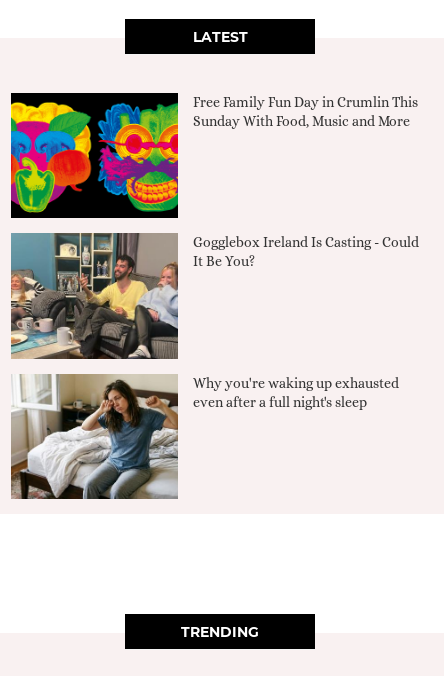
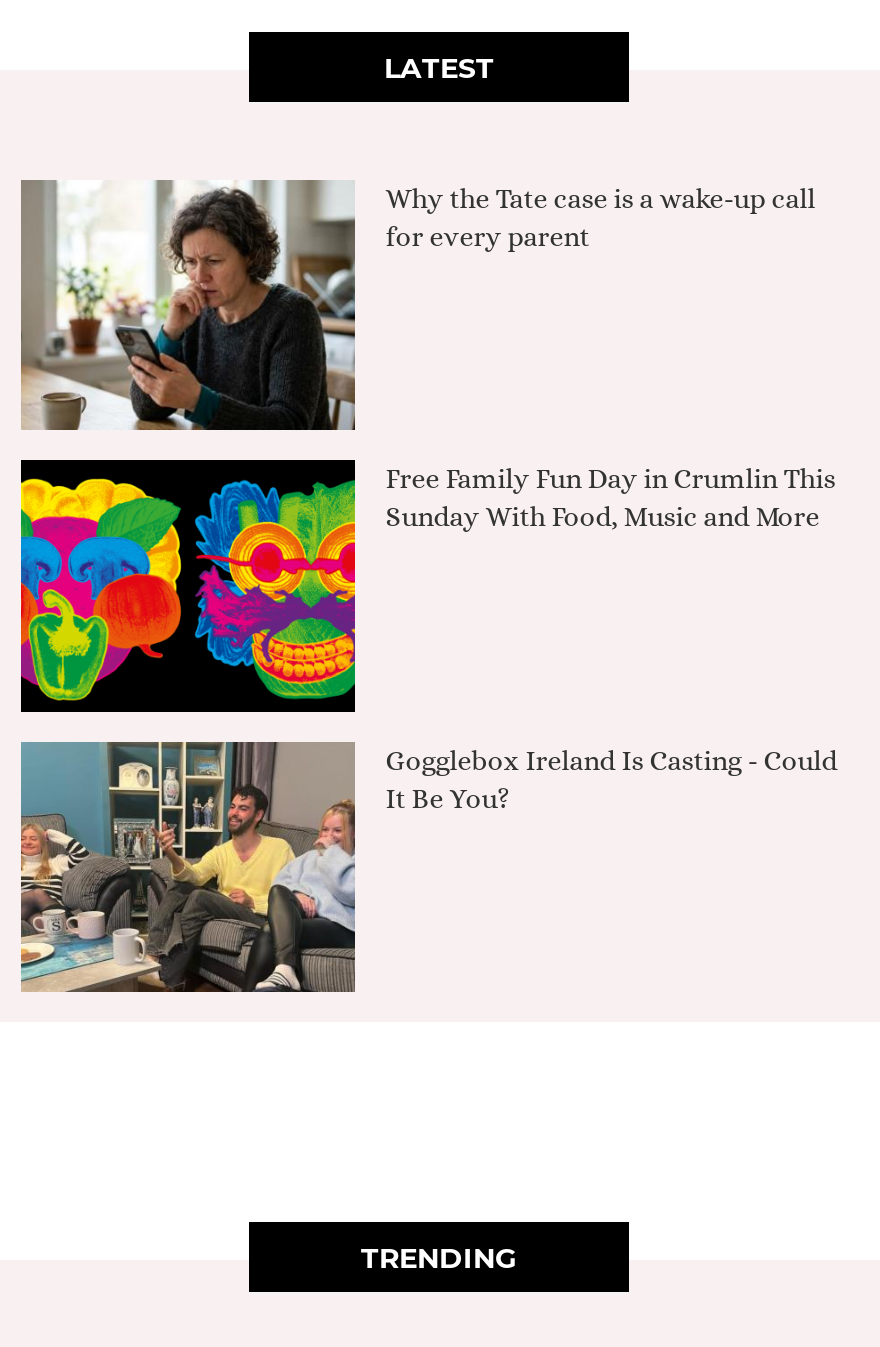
+ [image]
+ Why the Tate case is a wake-up call
+ for every parent

moved down: [image] | Free Family Fun Day in Crumlin This | Sunday With Food, Music and More | Gogglebox Ireland Is Casting - Could | It Be You?

moved down: [image]

- [image]
- Why you're waking up exhausted
- even after a full night's sleep
